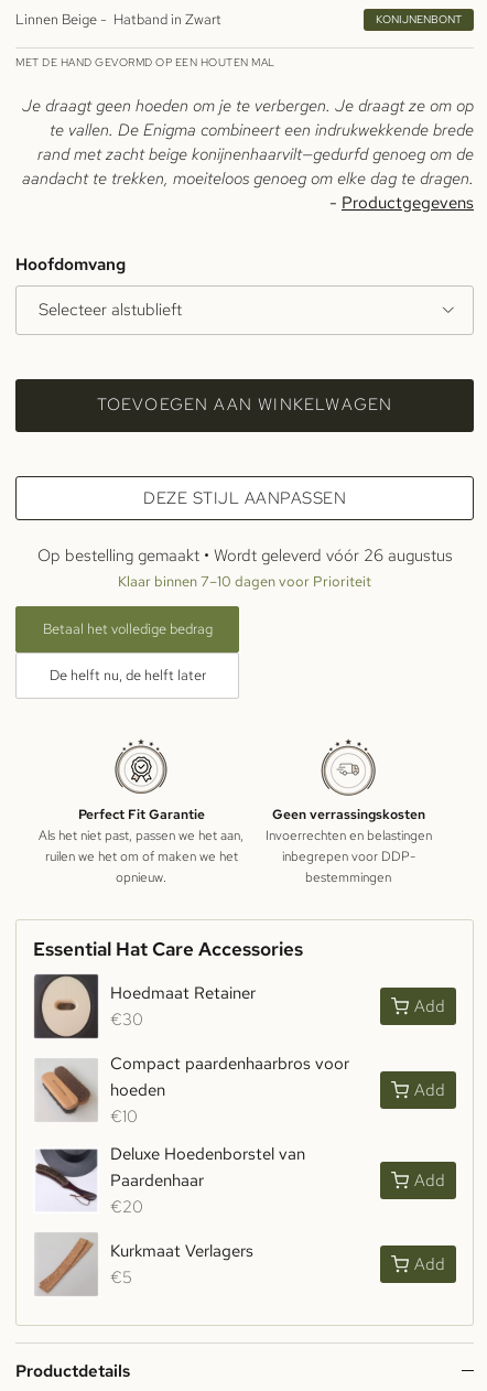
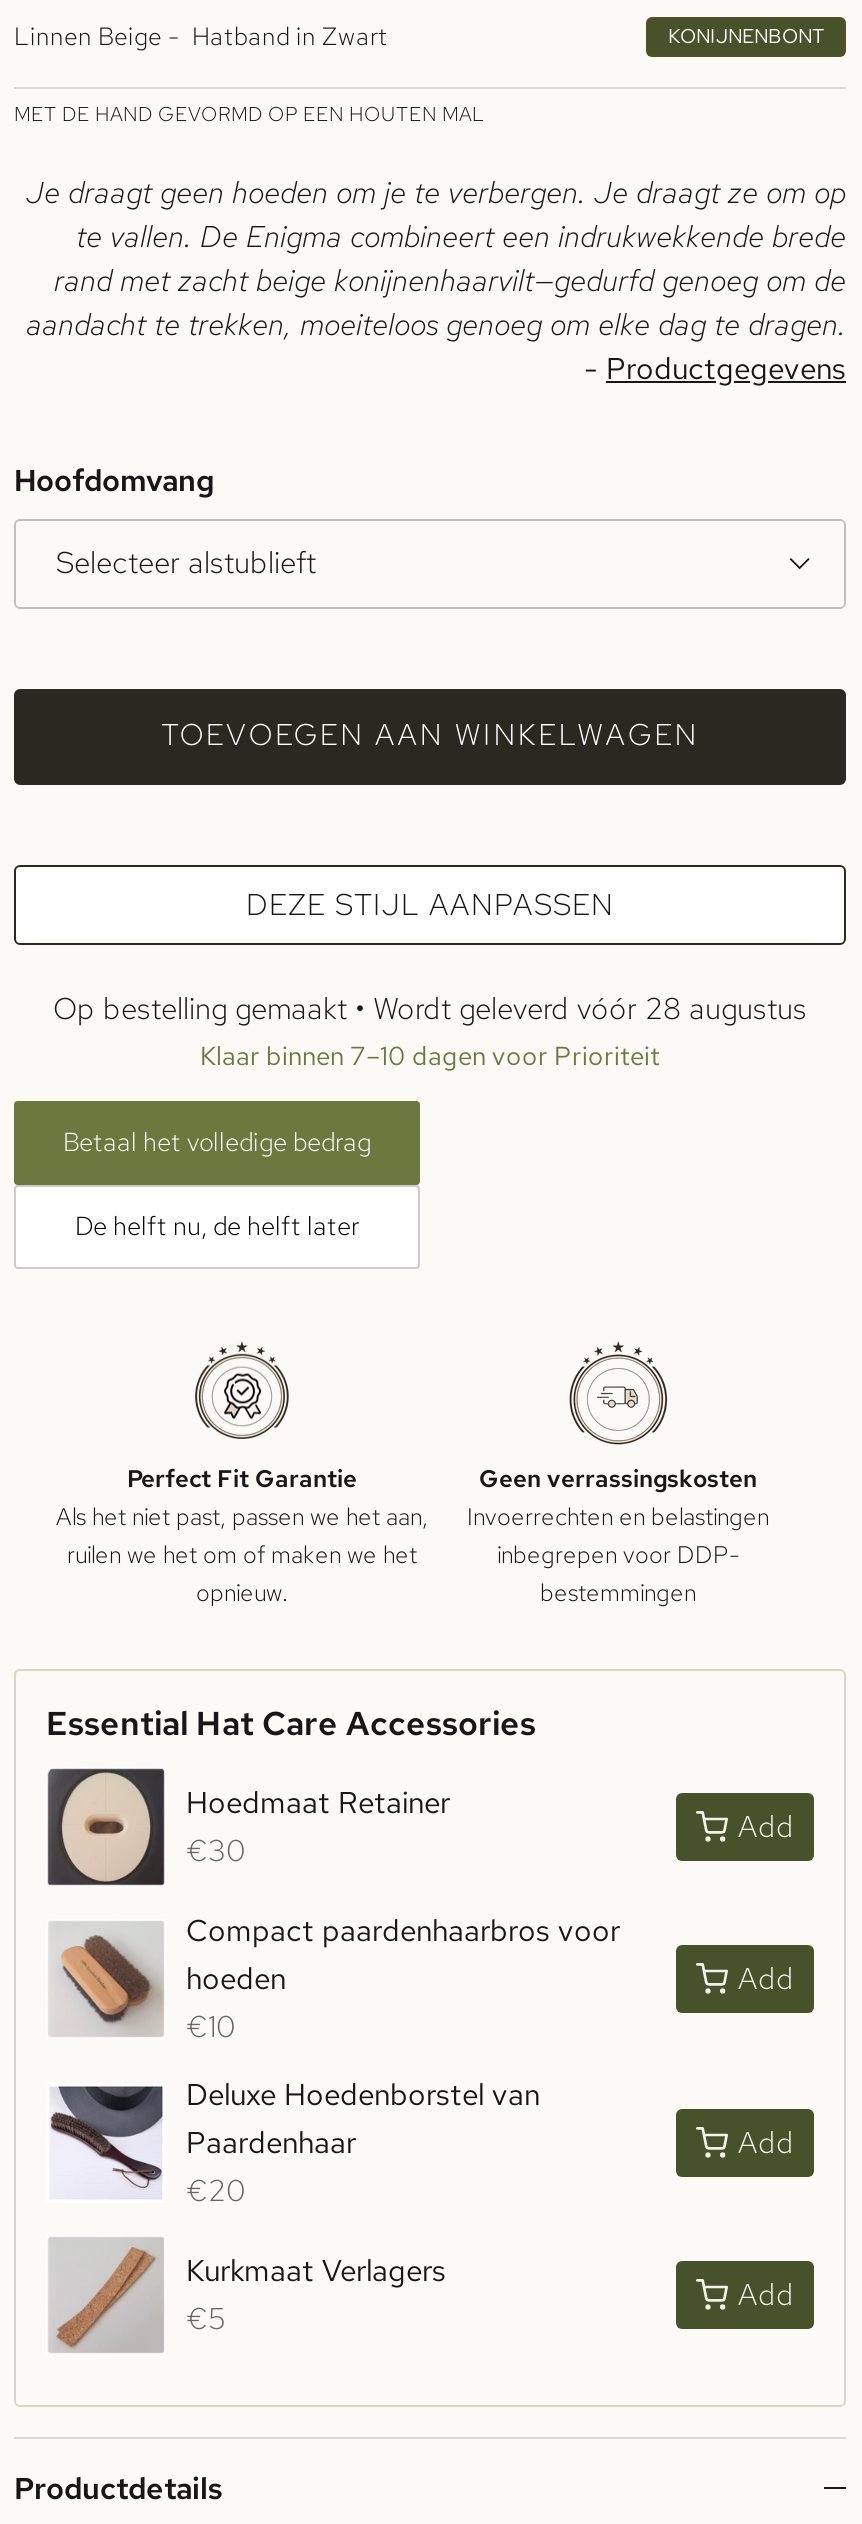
- Op bestelling gemaakt • Wordt geleverd vóór 26 augustus
+ Op bestelling gemaakt • Wordt geleverd vóór 28 augustus
